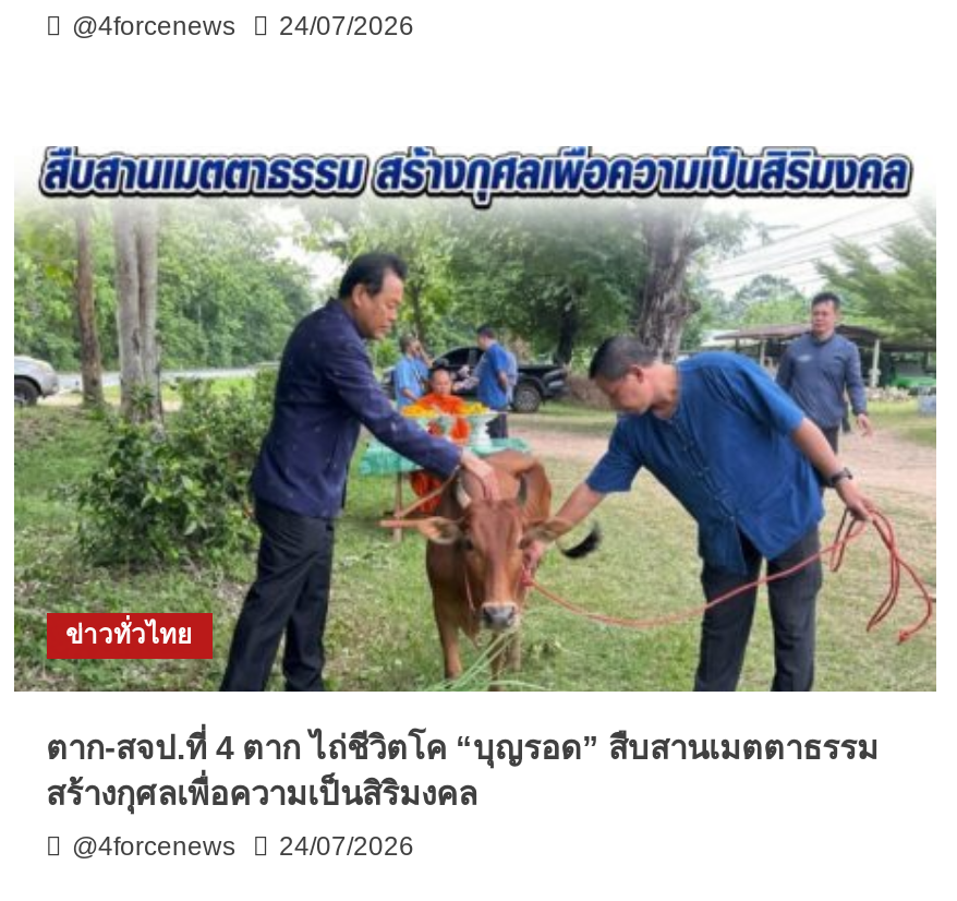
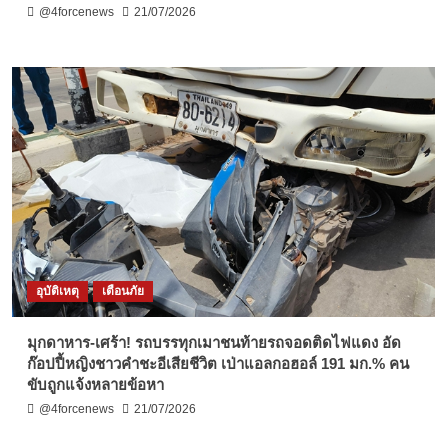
- @4forcenews 24/07/2026
+ @4forcenews 21/07/2026

- [image]
- ข่าวทั่วไทย
+ [image]
+ อุบัติเหตุ
+ เตือนภัย

- ตาก-สจป.ที่ 4 ตาก ไถ่ชีวิตโค “บุญรอด” สืบสานเมตตาธรรม
- สร้างกุศลเพื่อความเป็นสิริมงคล
+ มุกดาหาร-เศร้า! รถบรรทุกเมาชนท้ายรถจอดติดไฟแดง อัด
+ ก๊อปปี้หญิงชาวคำชะอีเสียชีวิต เป่าแอลกอฮอล์ 191 มก.% คน
+ ขับถูกแจ้งหลายข้อหา

- @4forcenews 24/07/2026
+ @4forcenews 21/07/2026
